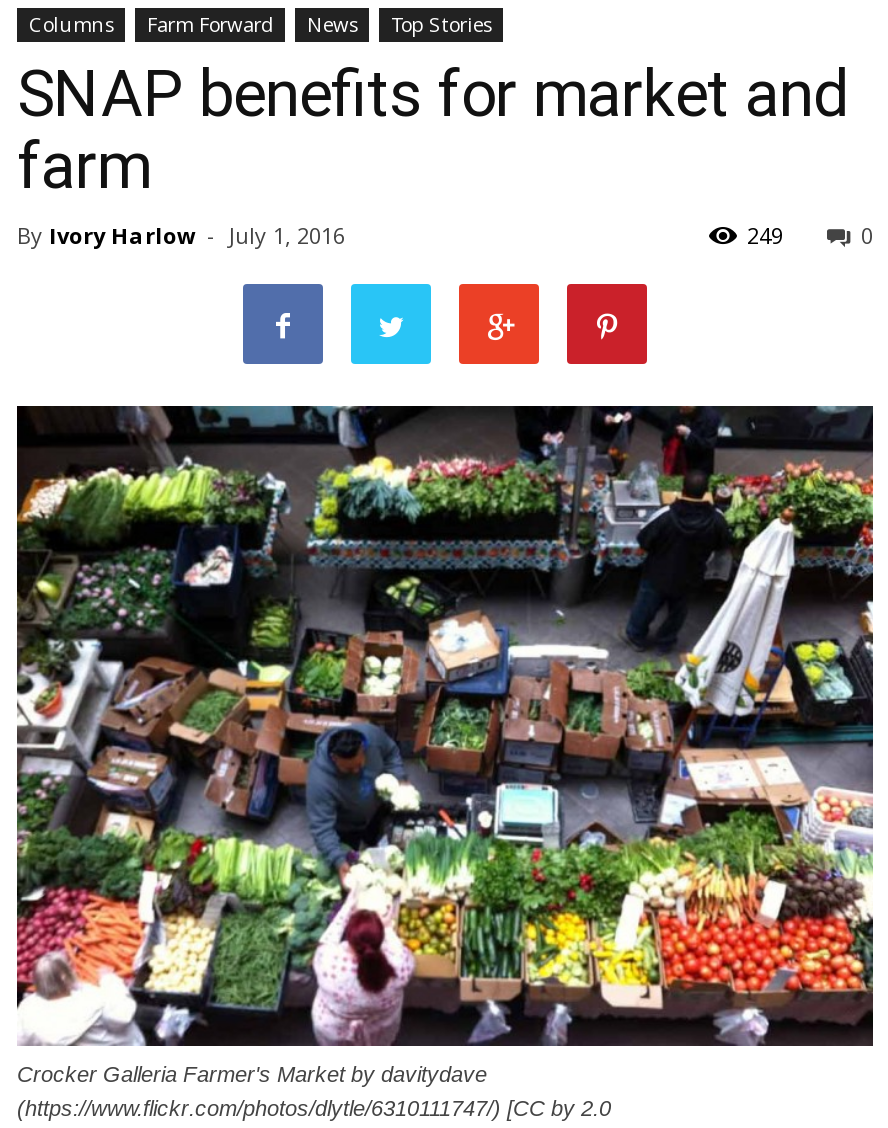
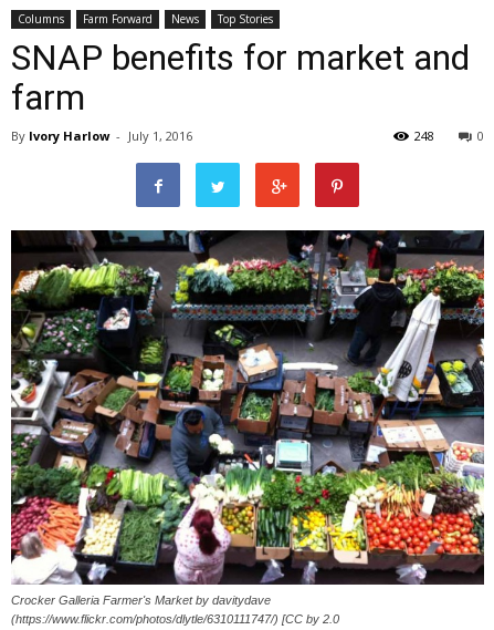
- 249
+ 248
